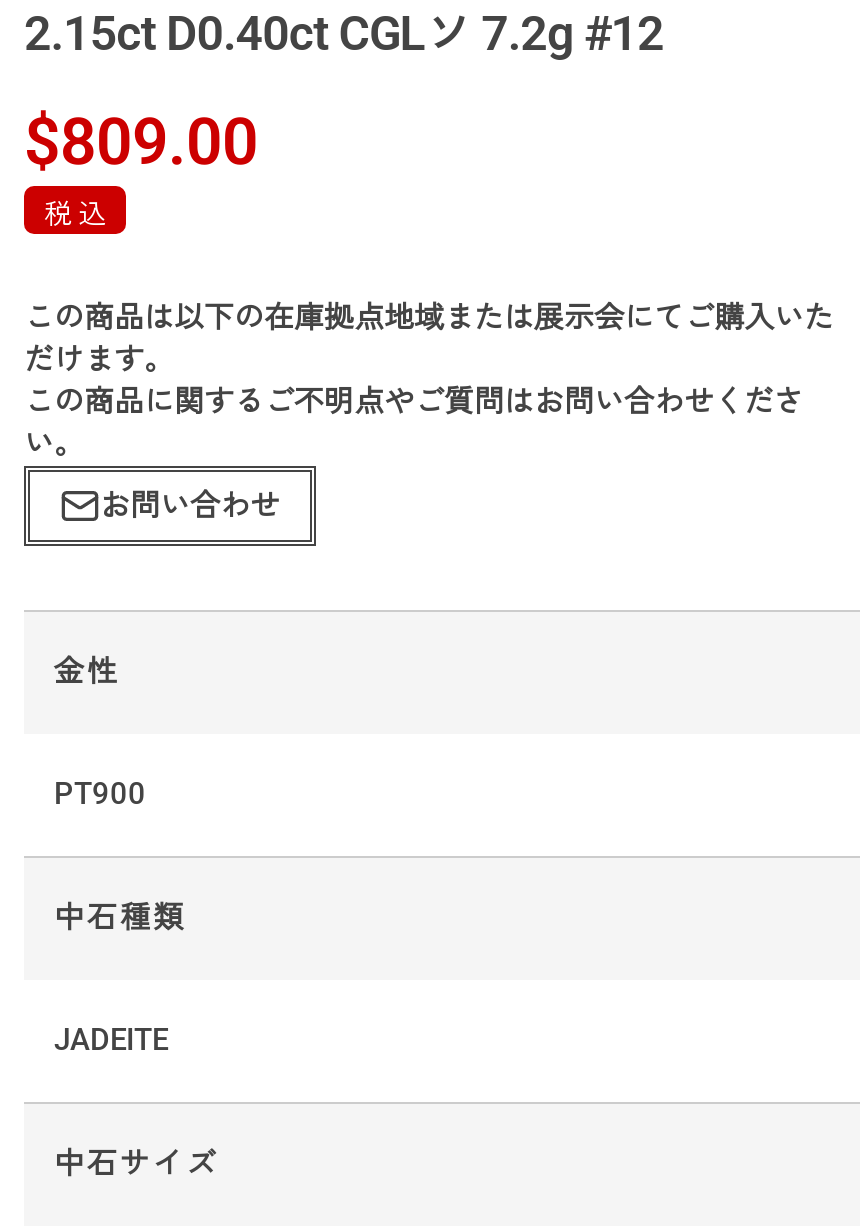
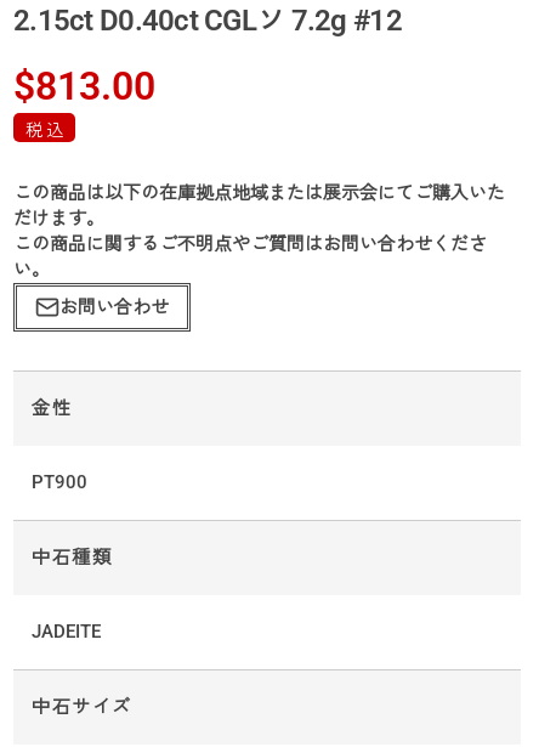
- $809.00
+ $813.00
